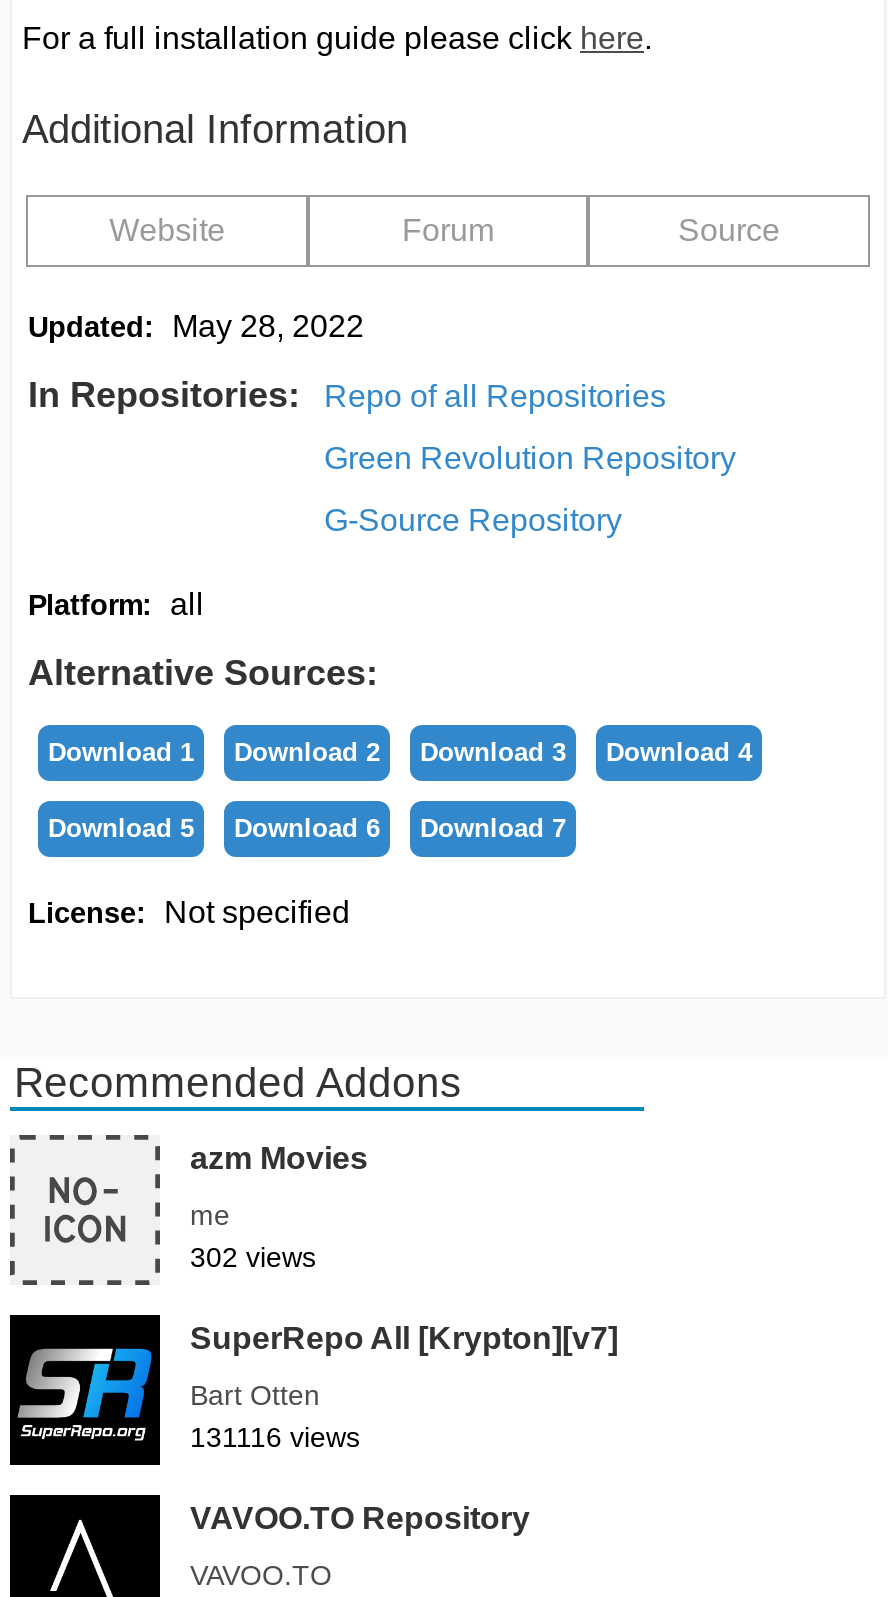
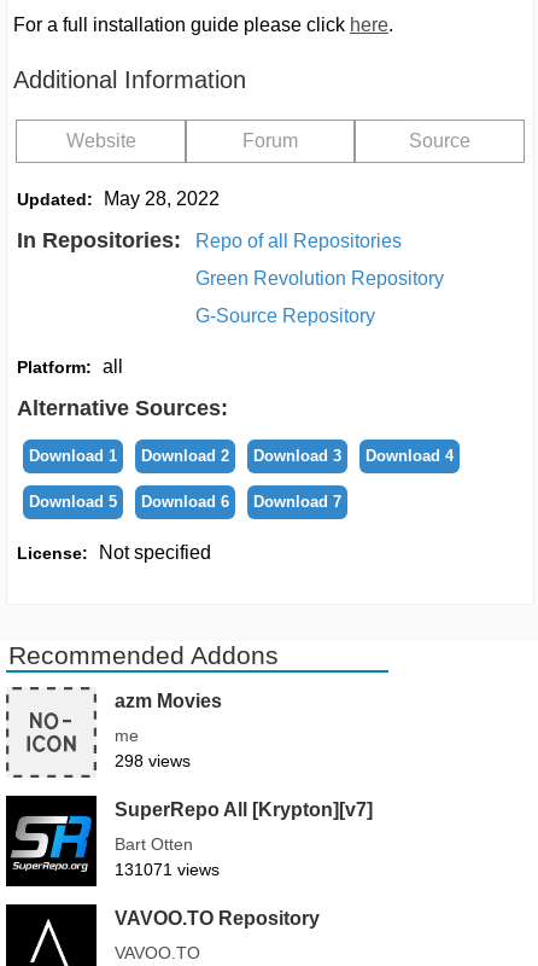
- 302 views
+ 298 views

- 131116 views
+ 131071 views
